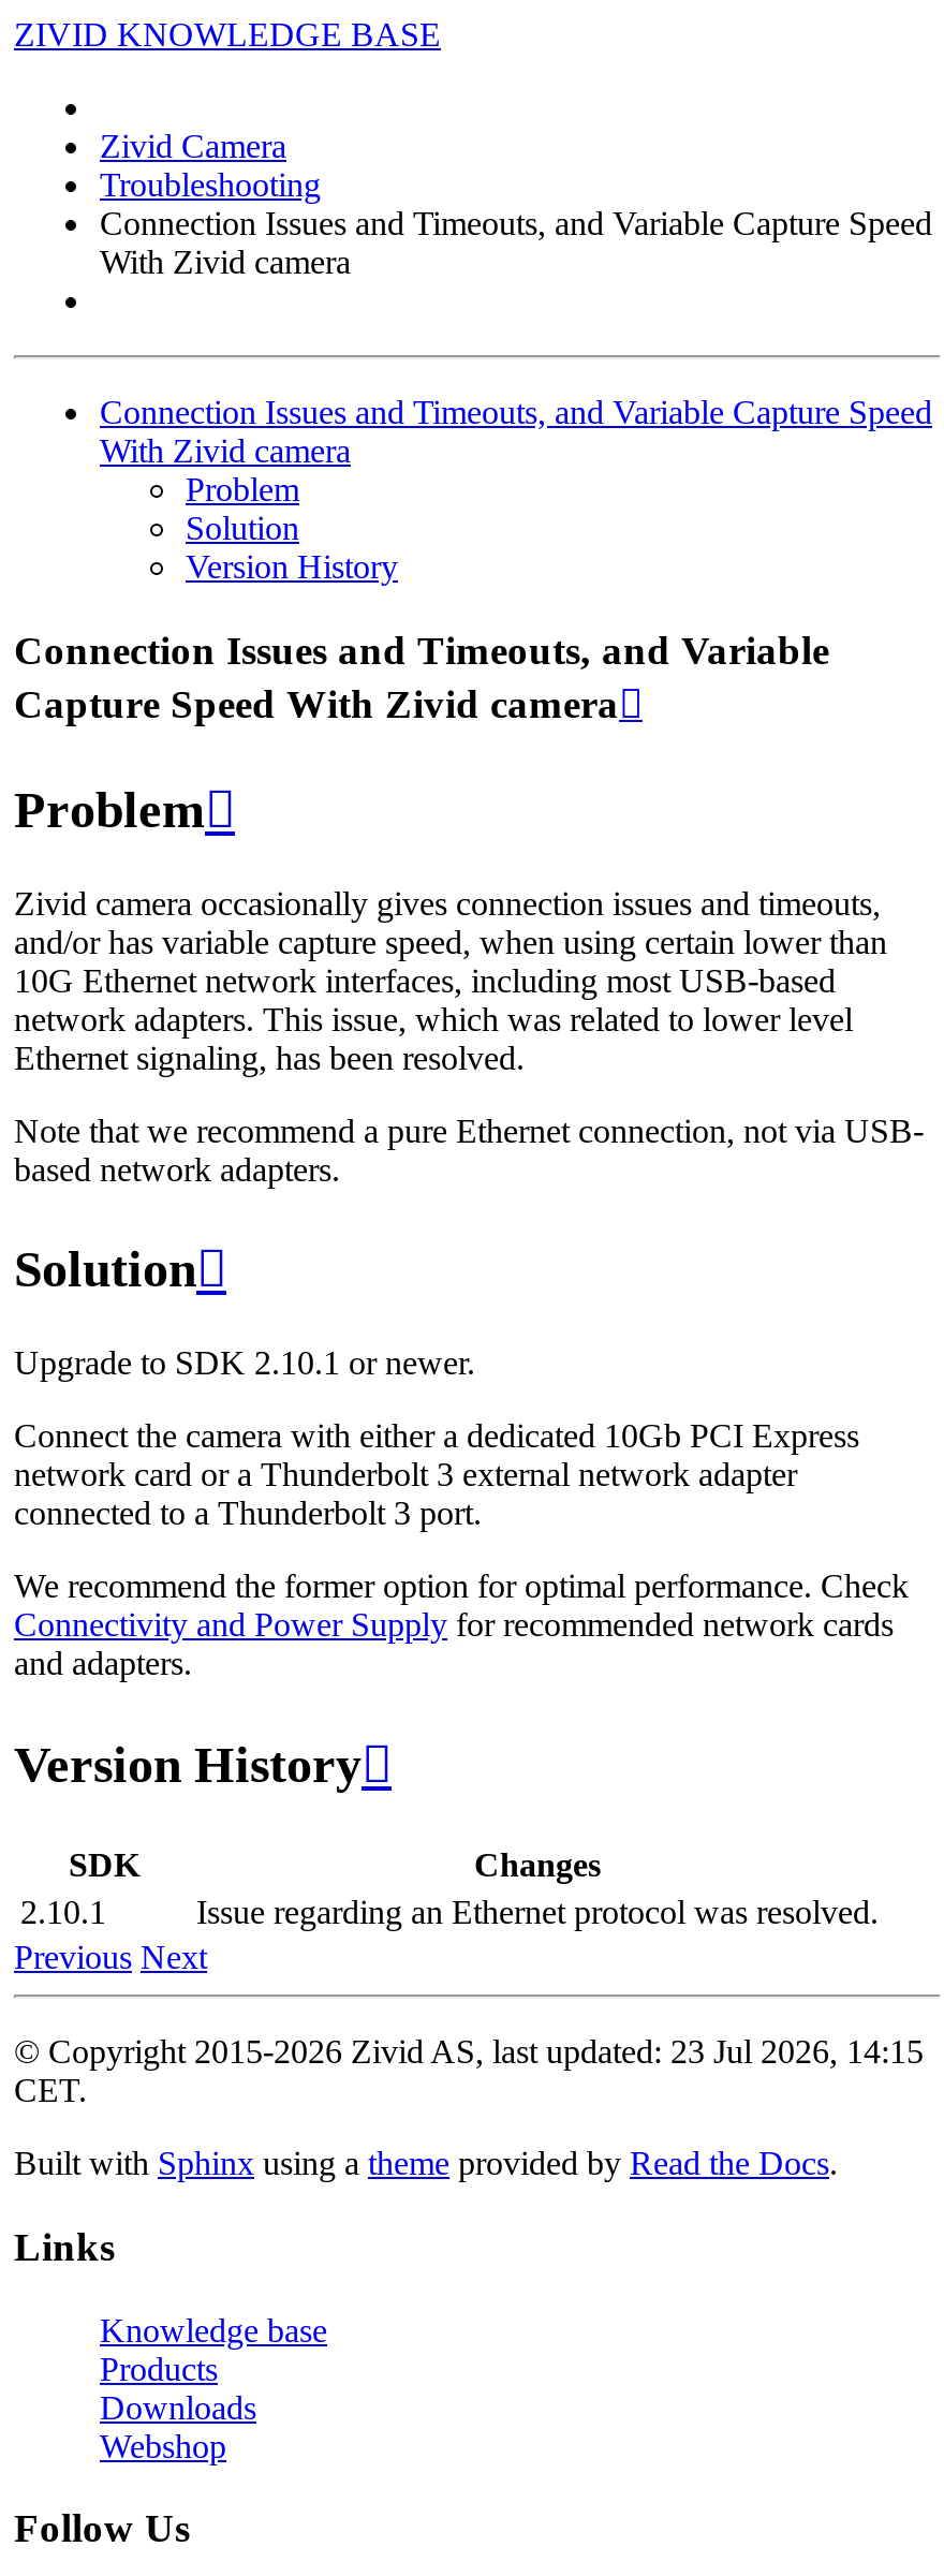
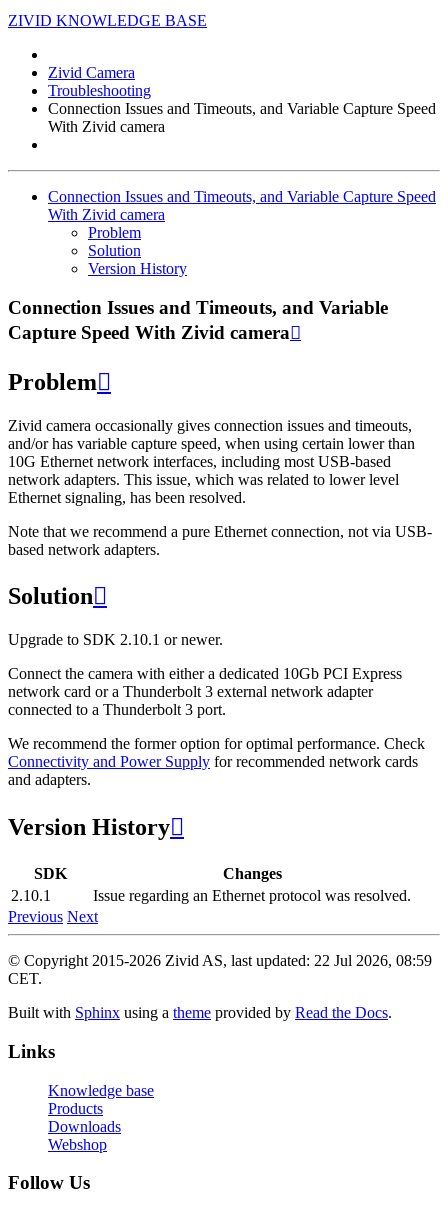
- © Copyright 2015-2026 Zivid AS, last updated: 23 Jul 2026, 14:15
+ © Copyright 2015-2026 Zivid AS, last updated: 22 Jul 2026, 08:59
